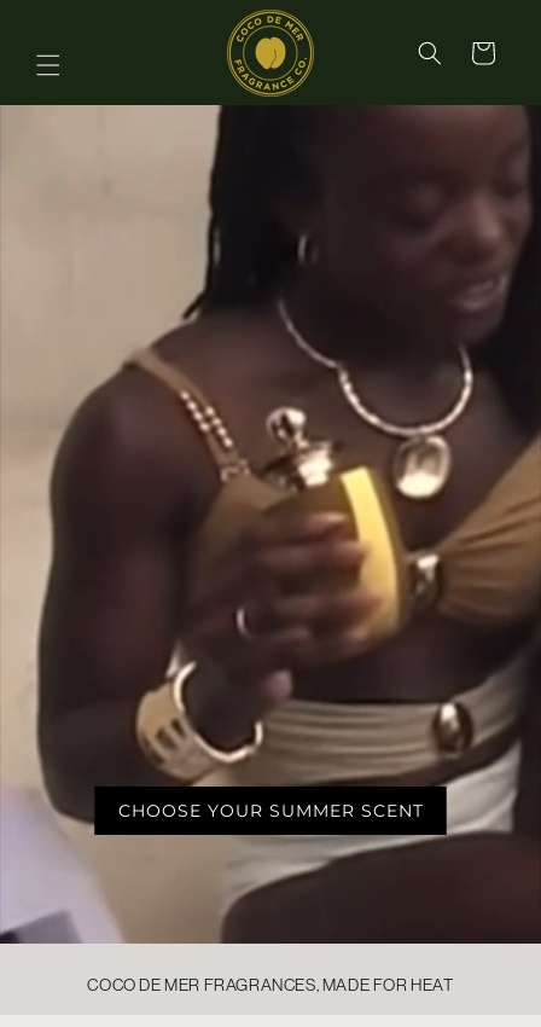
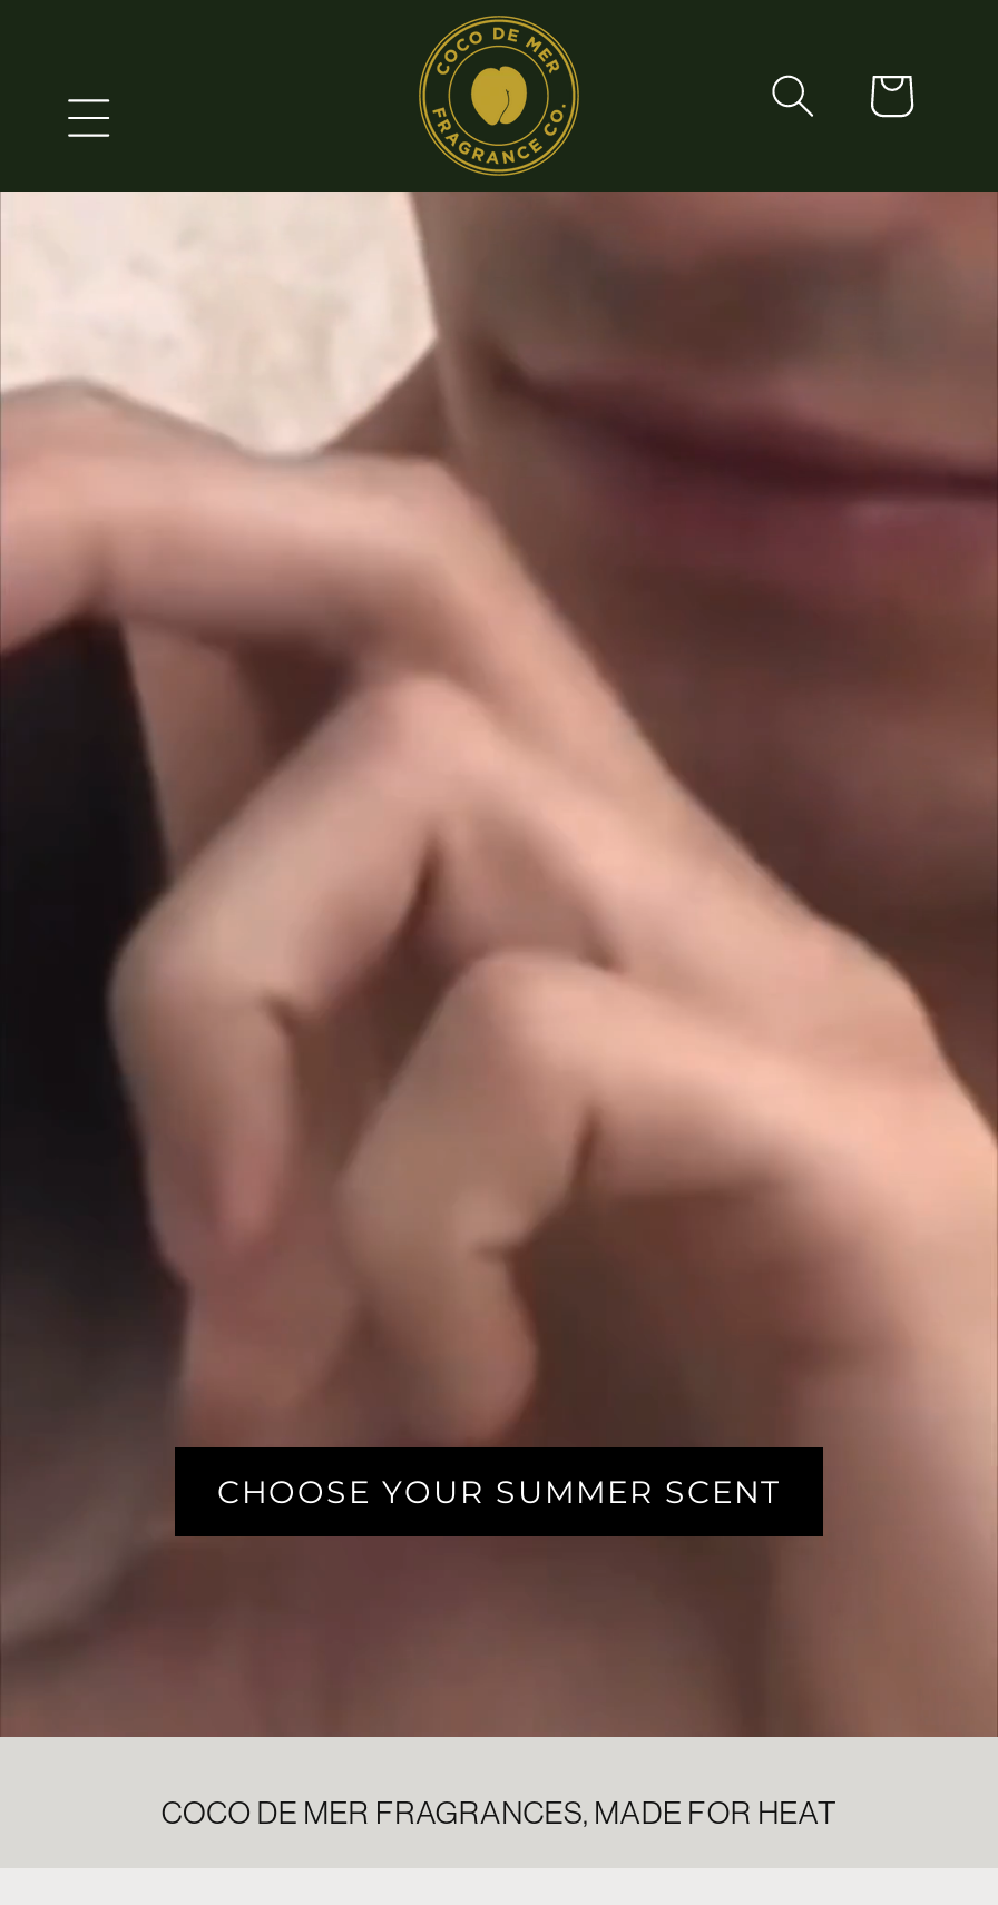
- [image]
+ [image]
